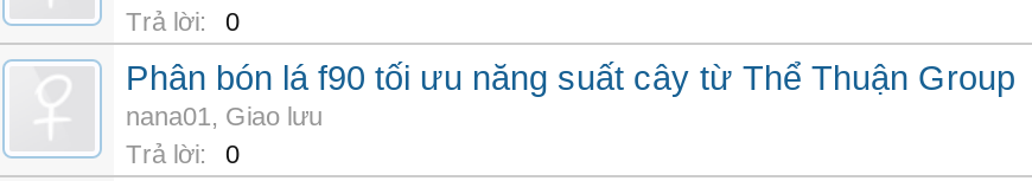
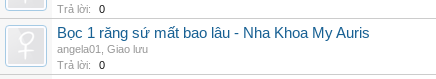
- Phân bón lá f90 tối ưu năng suất cây từ Thể Thuận Group
- nana01, Giao lưu
+ Bọc 1 răng sứ mất bao lâu - Nha Khoa My Auris
+ angela01, Giao lưu
